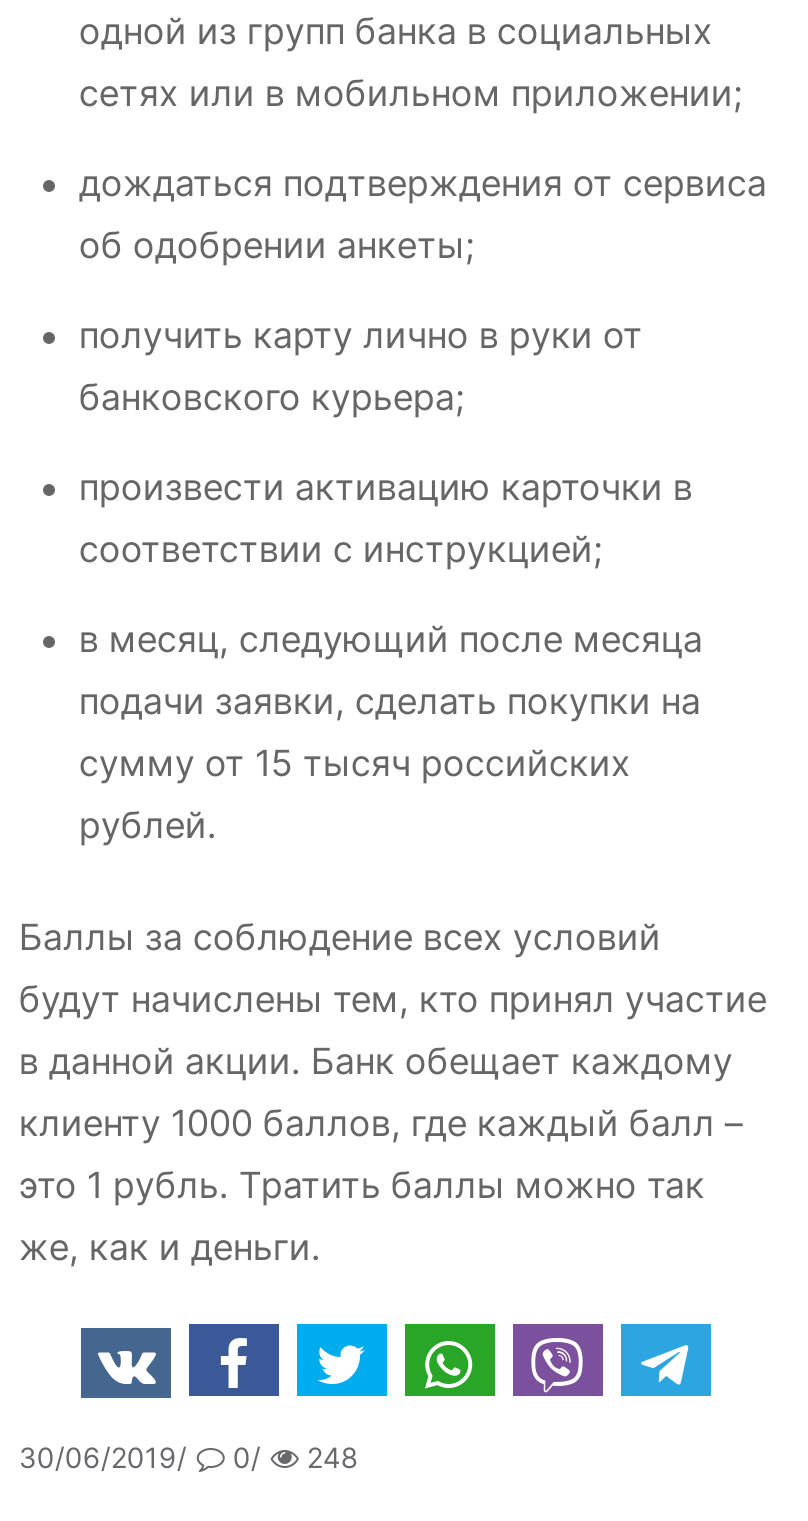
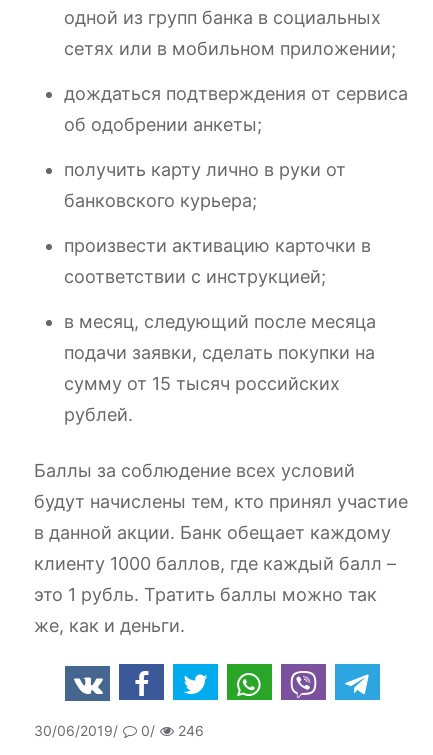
- 30/06/2019 0 248
+ 30/06/2019 0 246
